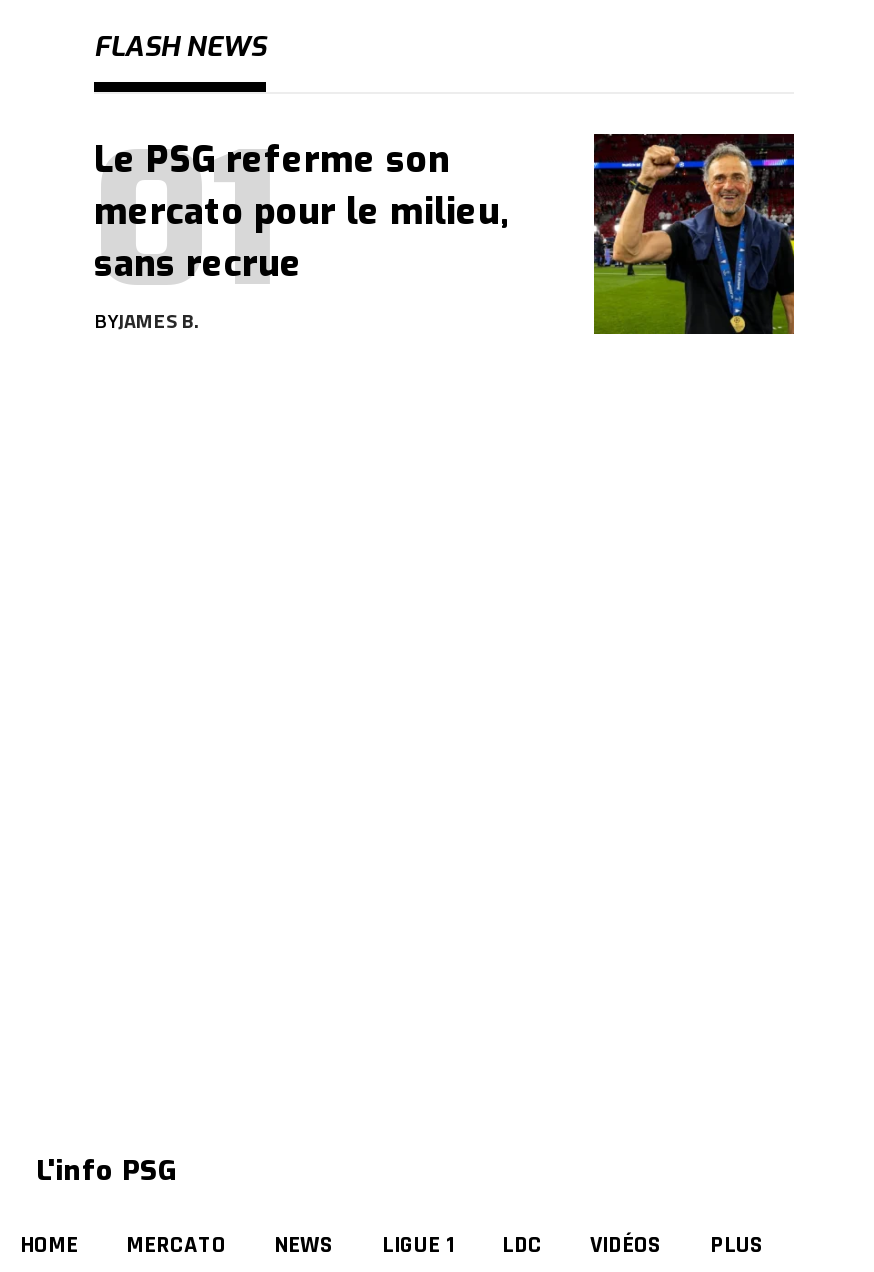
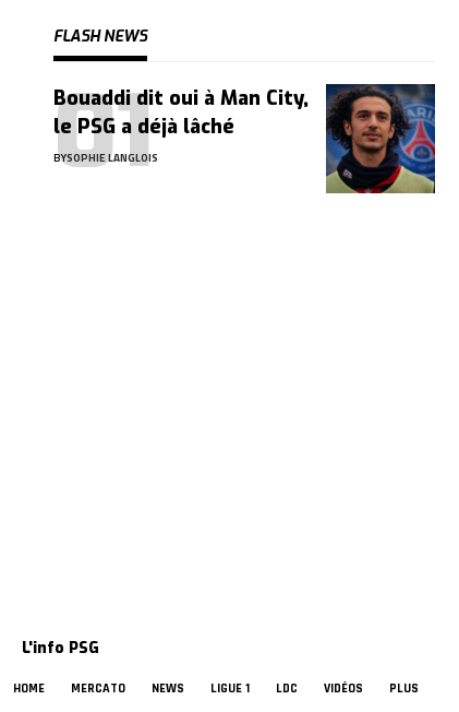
- Le PSG referme son
- mercato pour le milieu,
- sans recrue
- BYJAMES B.
+ Bouaddi dit oui à Man City,
+ le PSG a déjà lâché
+ BYSOPHIE LANGLOIS

- [image]
+ [image]
